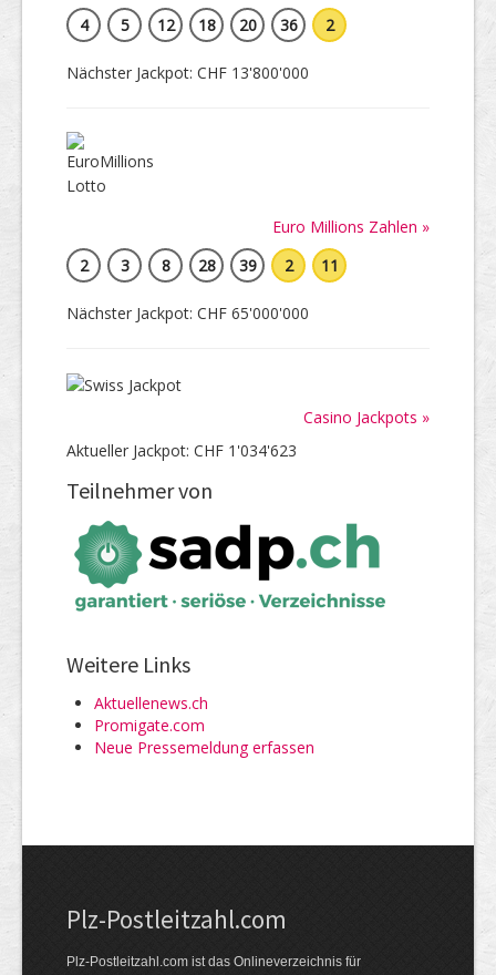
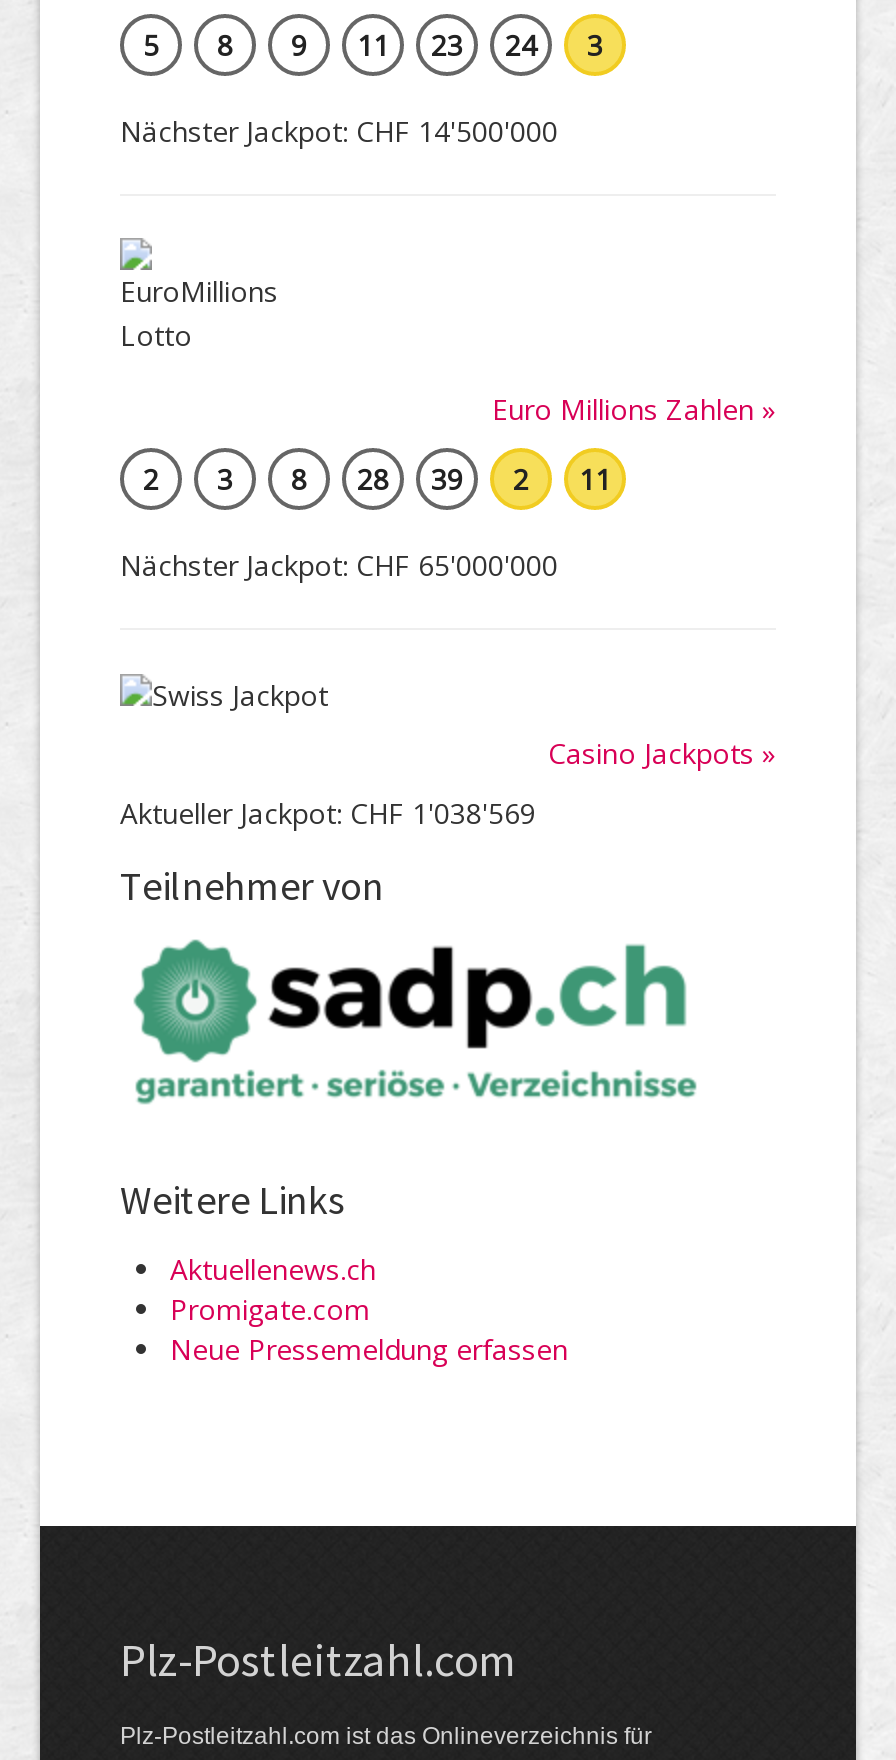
- 4

- 12
- 18
- 20
- 36
- 2
+ 8
+ 9
+ 11
+ 23
+ 24
+ 3

- Nächster Jackpot: CHF 13'800'000
+ Nächster Jackpot: CHF 14'500'000

- Aktueller Jackpot: CHF 1'034'623
+ Aktueller Jackpot: CHF 1'038'569
